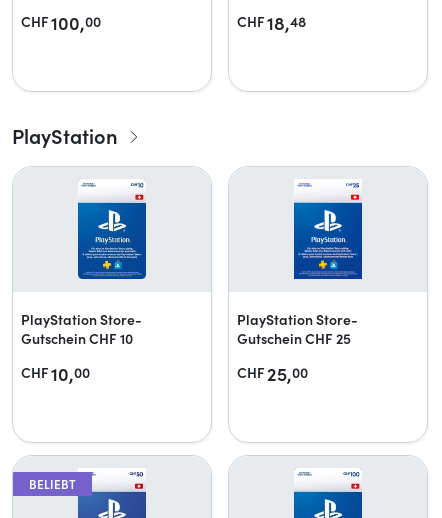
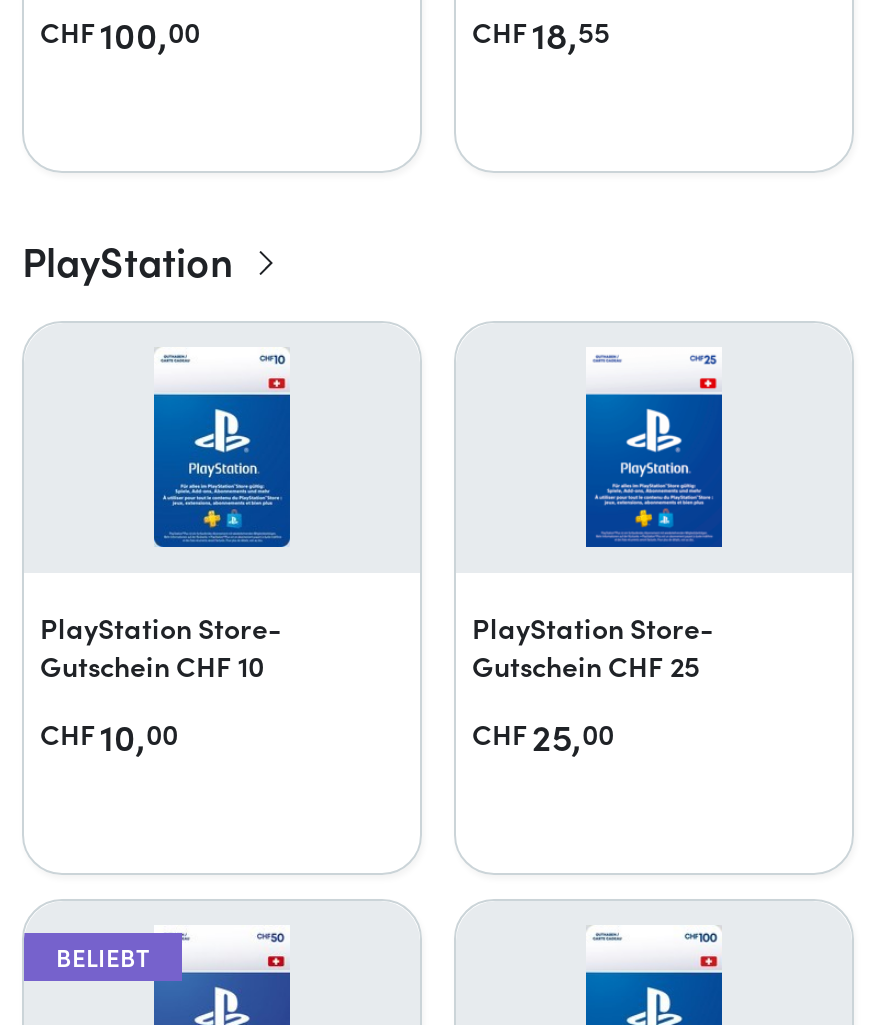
- CHF 18,48
+ CHF 18,55
